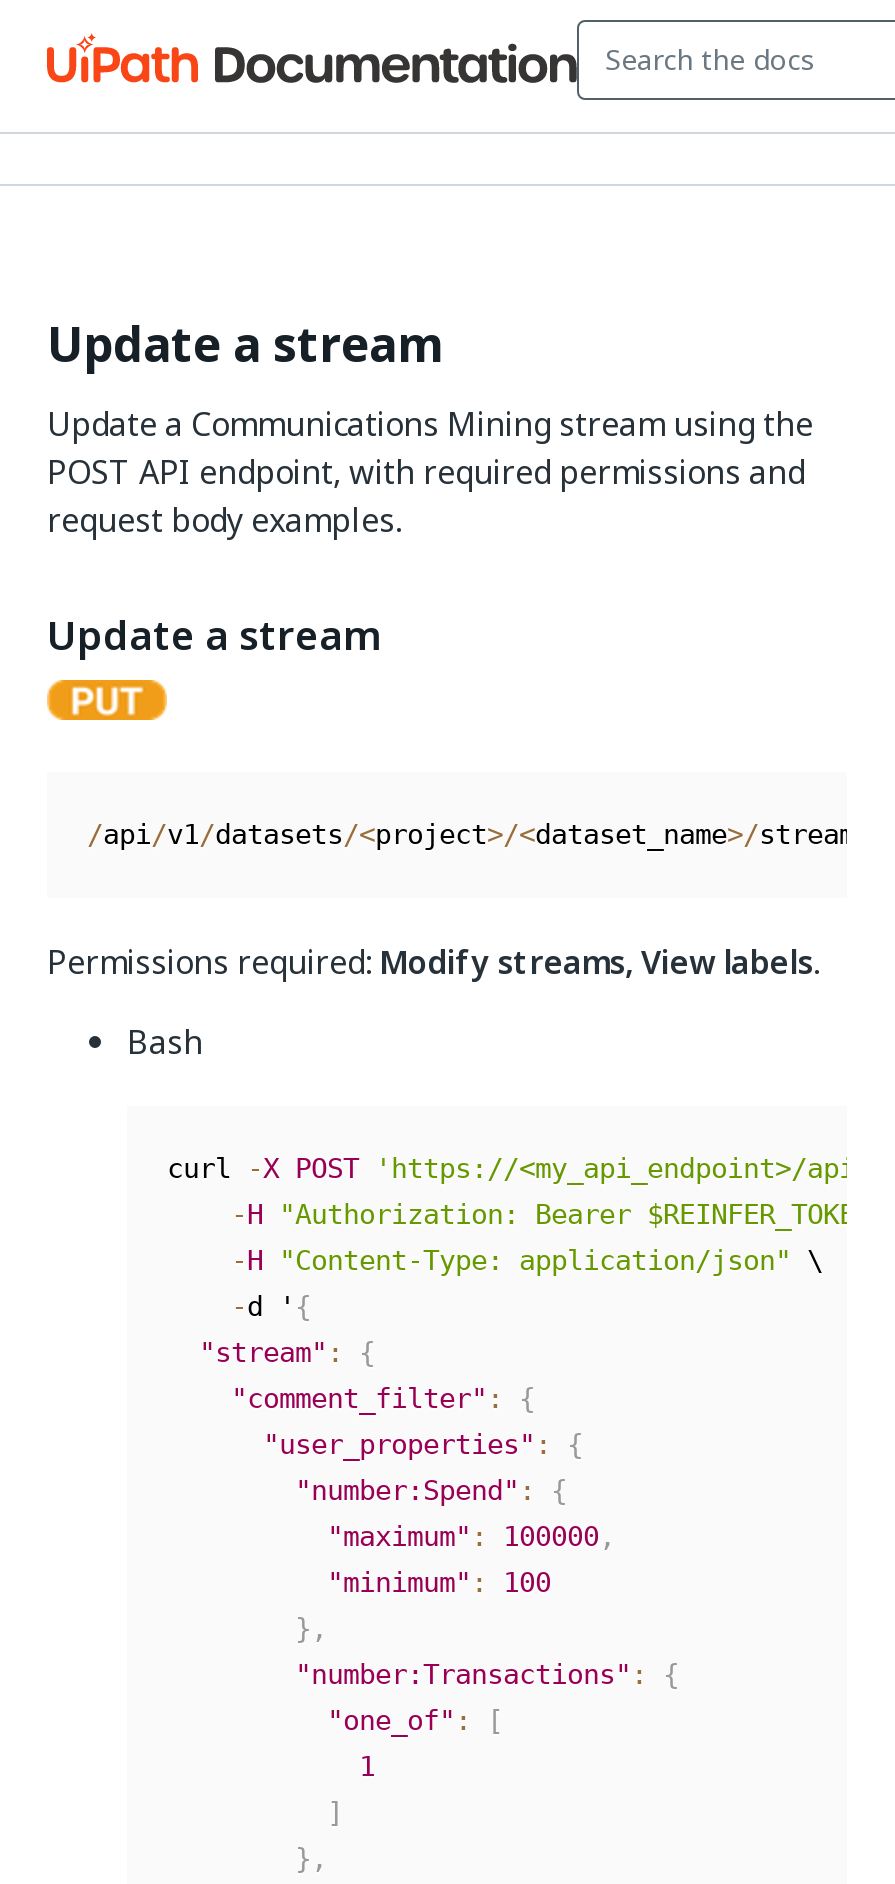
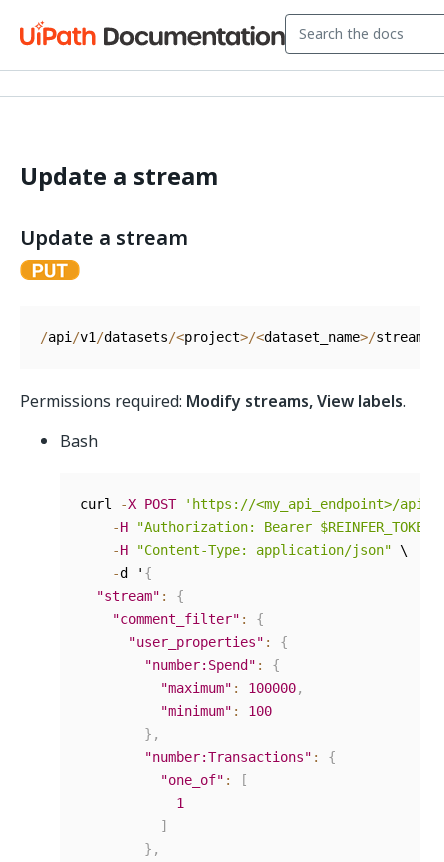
- Update a Communications Mining stream using the
- POST API endpoint, with required permissions and
- request body examples.
